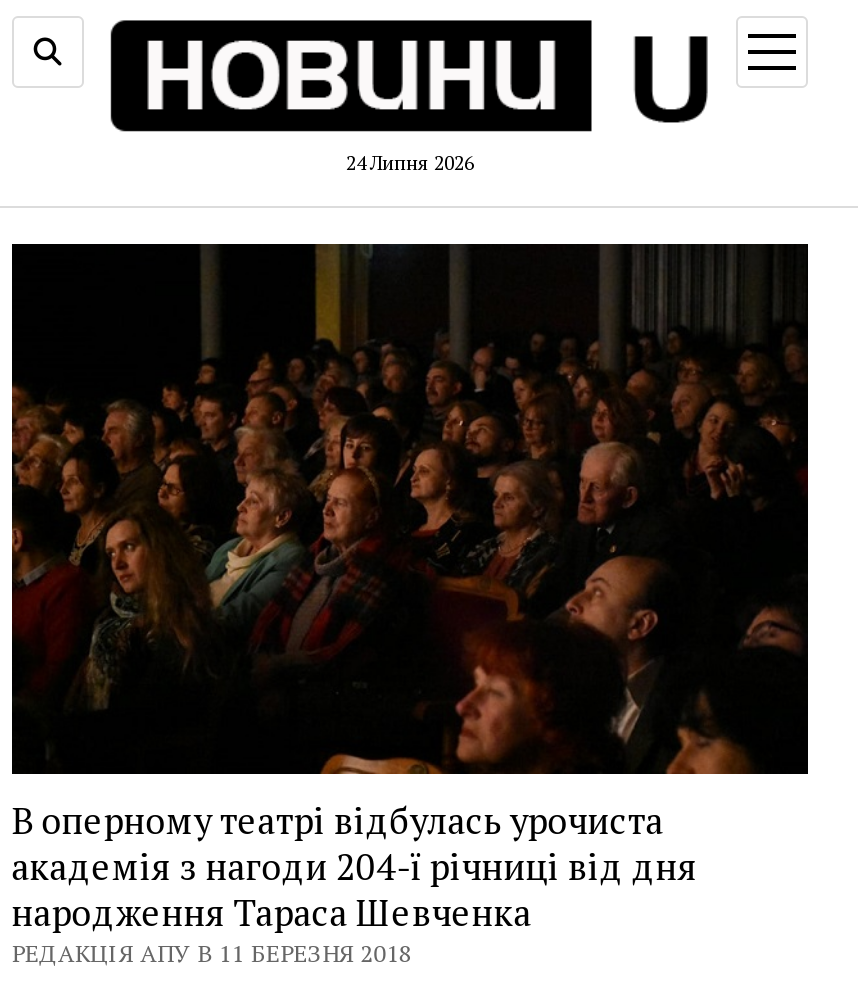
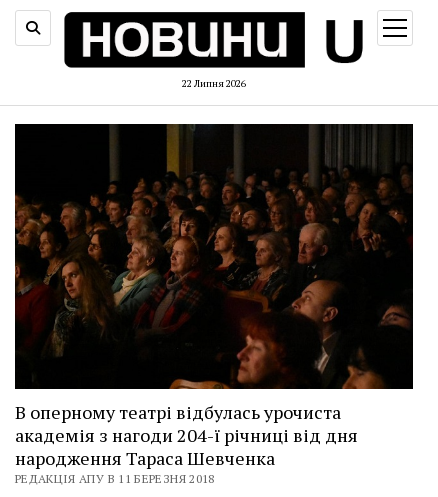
- 24 Липня 2026
+ 22 Липня 2026
